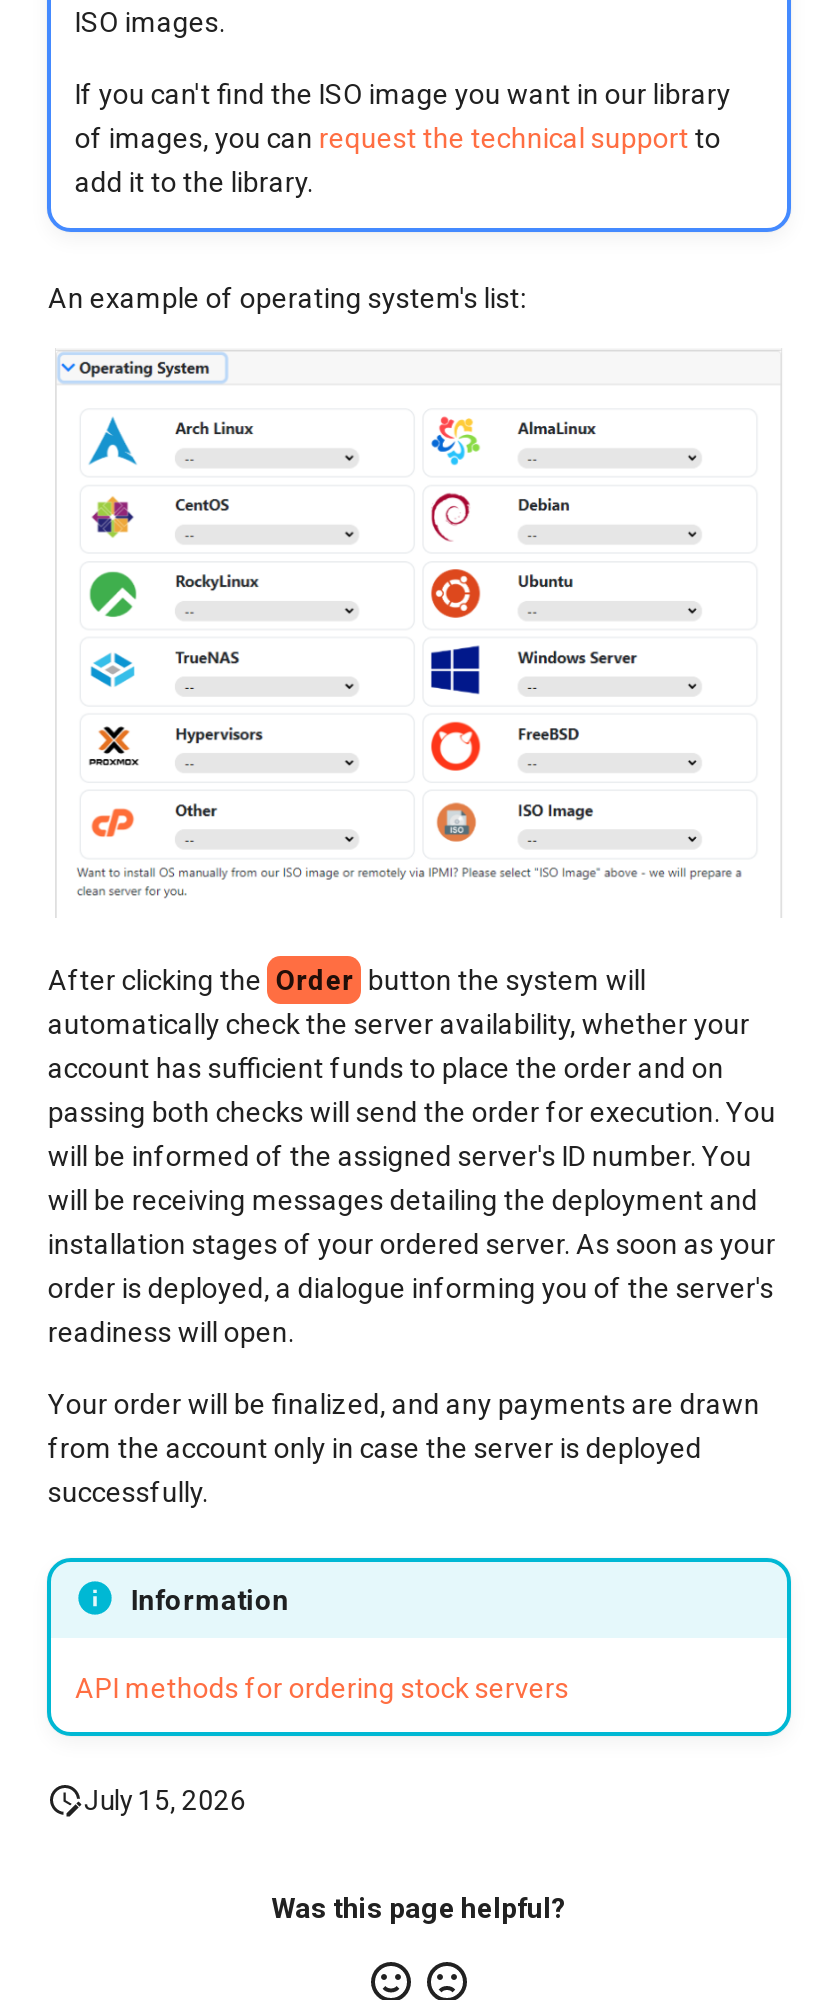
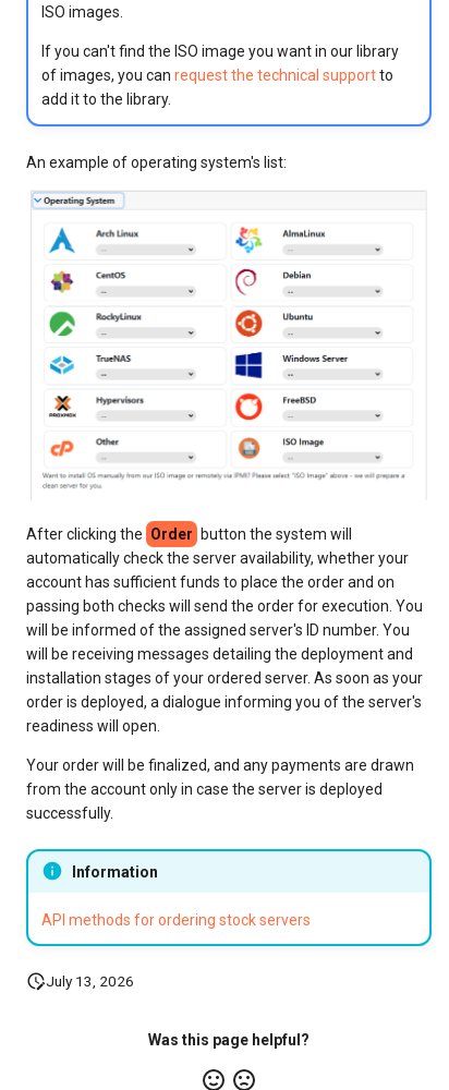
- July 15, 2026
+ July 13, 2026
